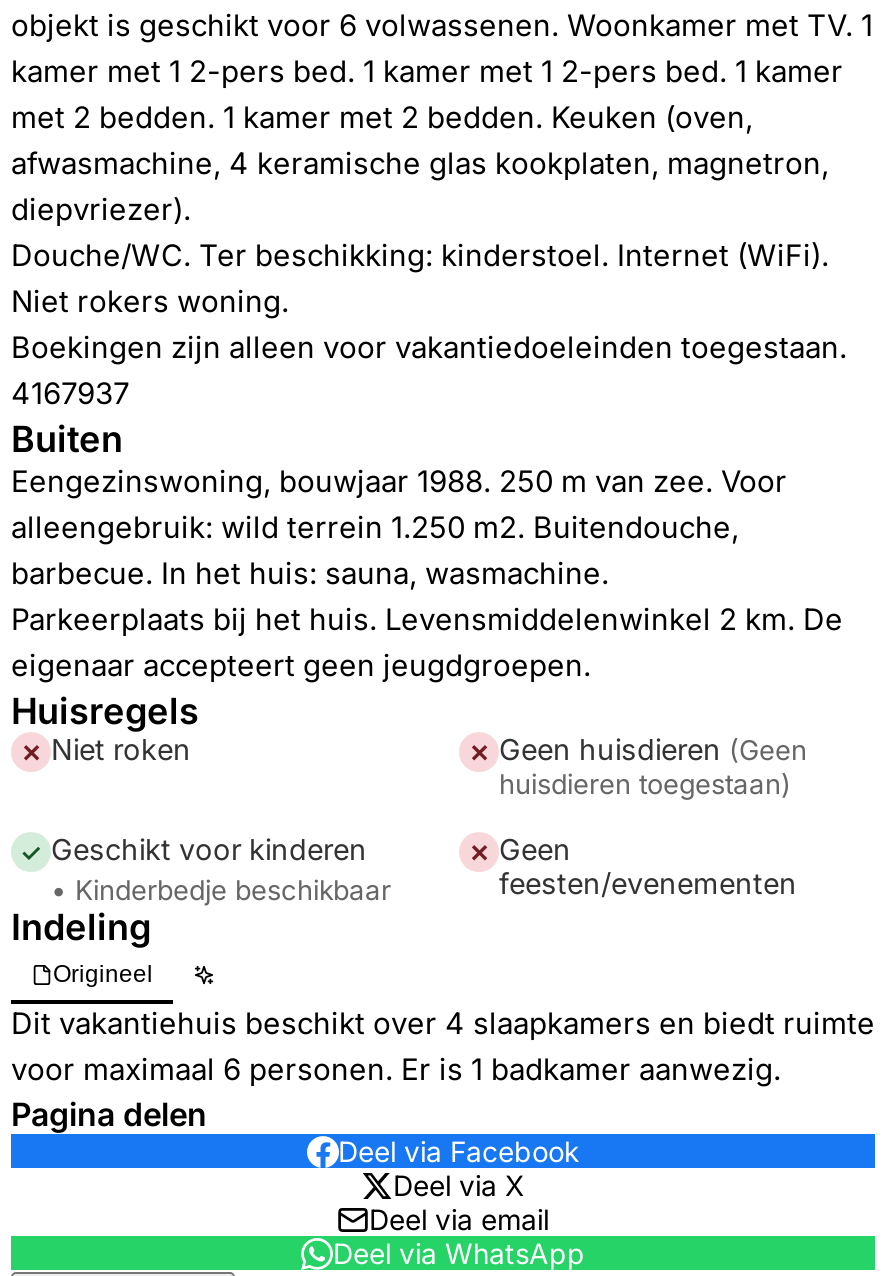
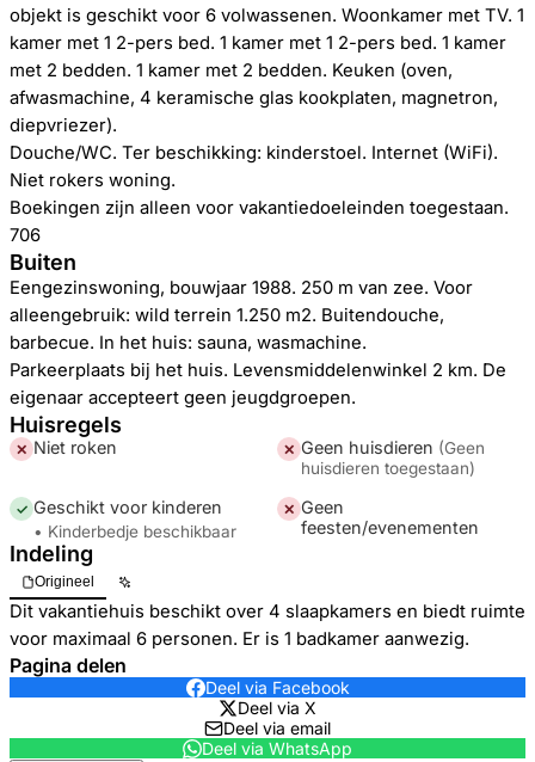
- 4167937
+ 706
